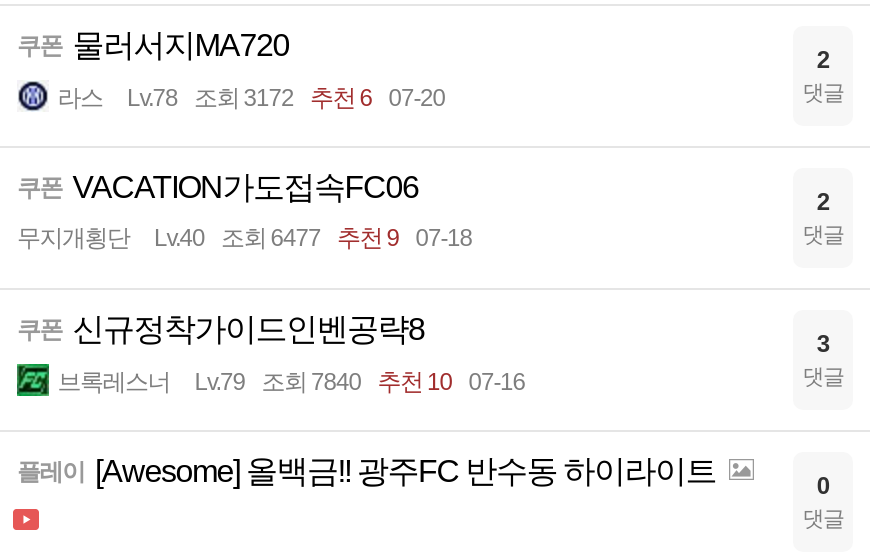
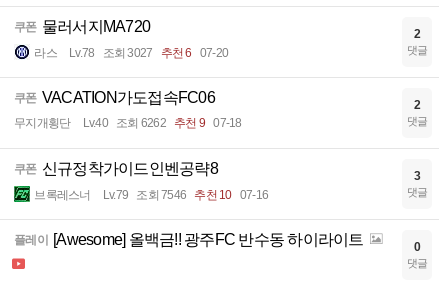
- 라스 Lv.78 조회 3172 추천 6 07-20
+ 라스 Lv.78 조회 3027 추천 6 07-20

- 무지개횡단 Lv.40 조회 6477 추천 9 07-18
+ 무지개횡단 Lv.40 조회 6262 추천 9 07-18

- 브록레스너 Lv.79 조회 7840 추천 10 07-16
+ 브록레스너 Lv.79 조회 7546 추천 10 07-16
